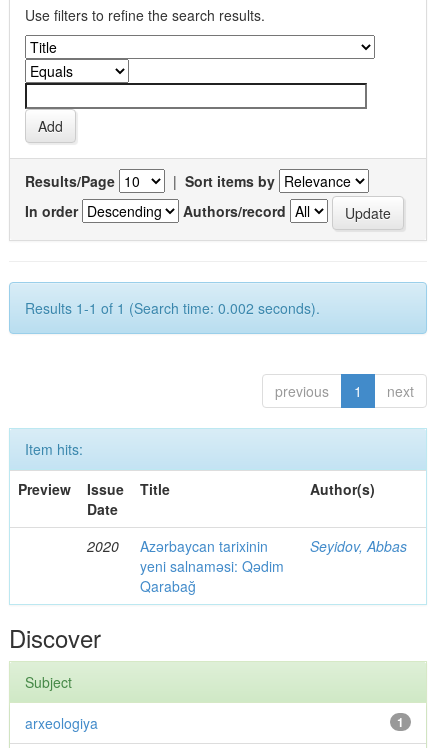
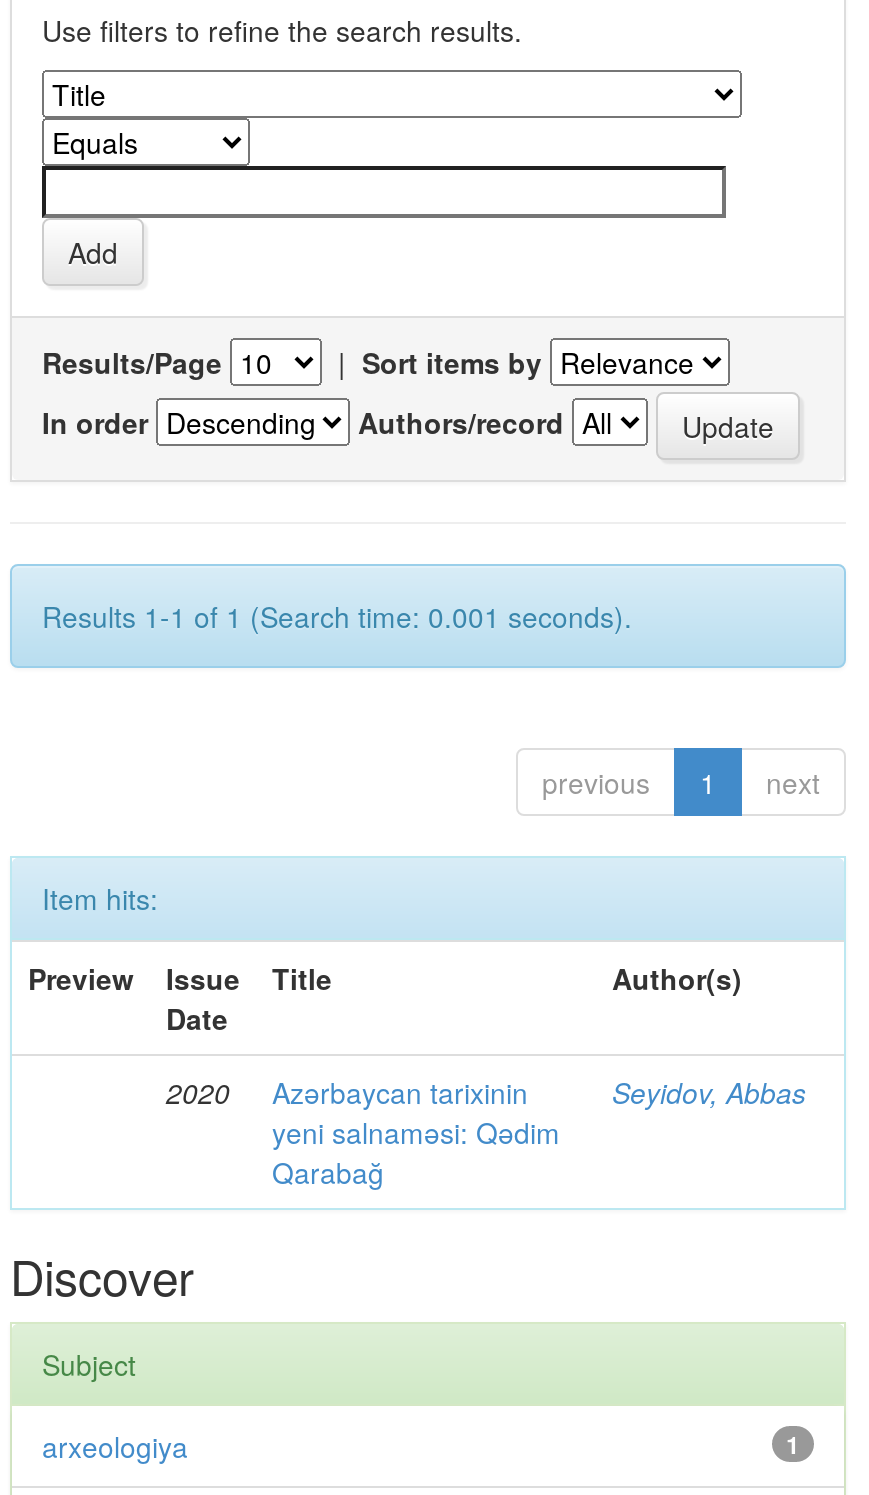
- Results 1-1 of 1 (Search time: 0.002 seconds).
+ Results 1-1 of 1 (Search time: 0.001 seconds).
